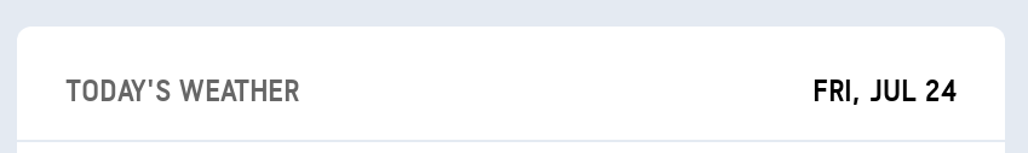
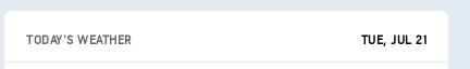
- FRI, JUL 24
+ TUE, JUL 21
